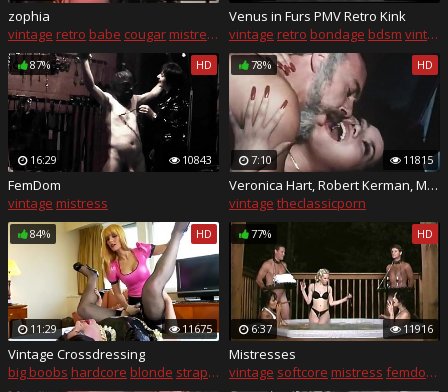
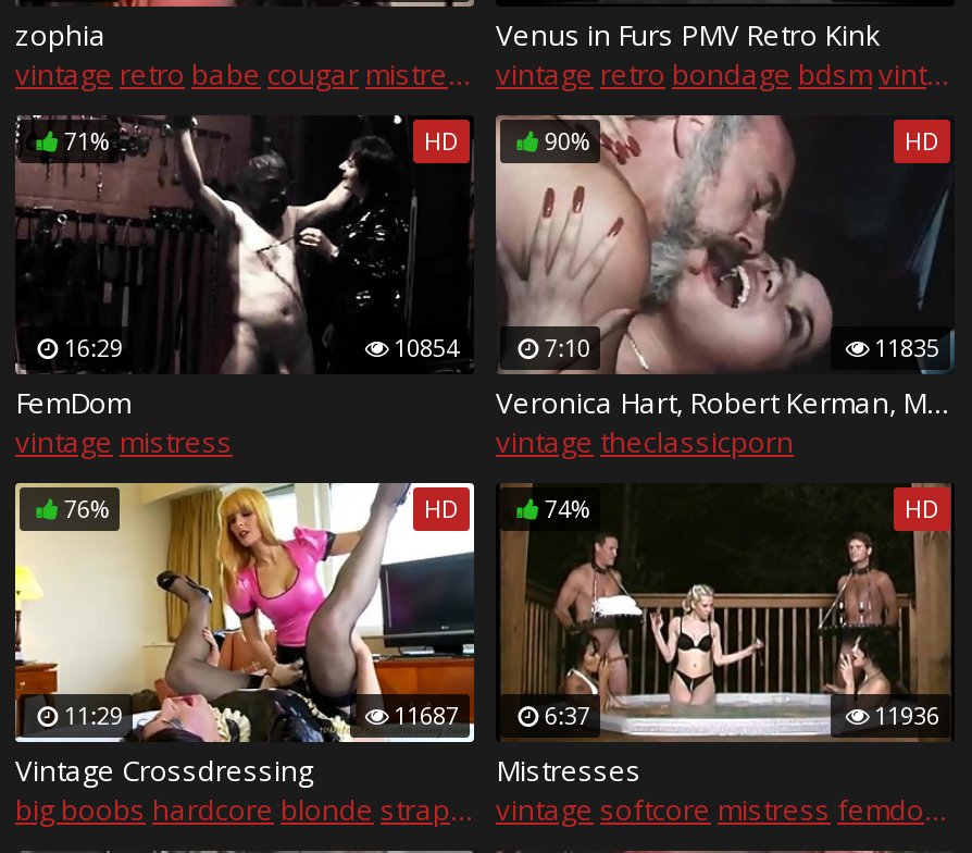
- 87%
+ 71%

- 78%
+ 90%

- 10843
+ 10854

- 11815
+ 11835

- 84%
+ 76%

- 77%
+ 74%

- 11675
+ 11687

- 11916
+ 11936
